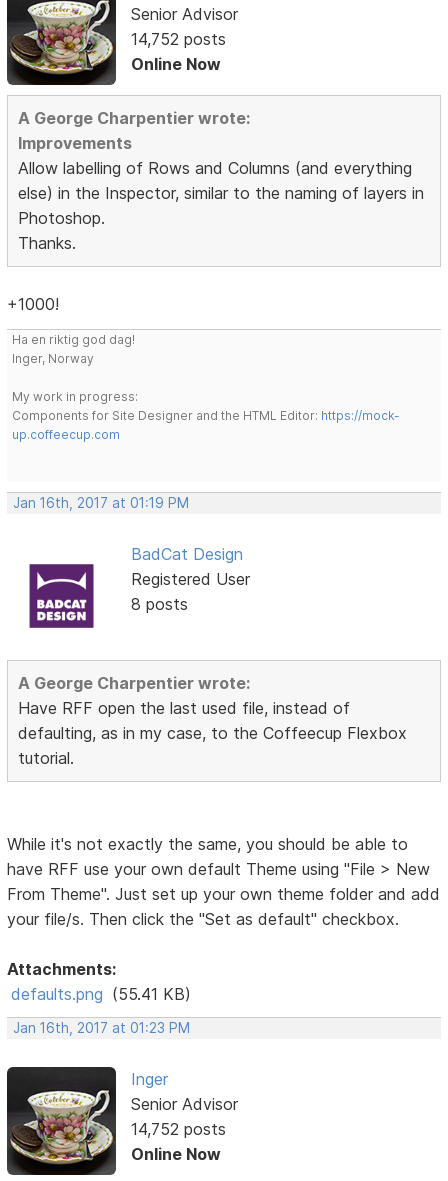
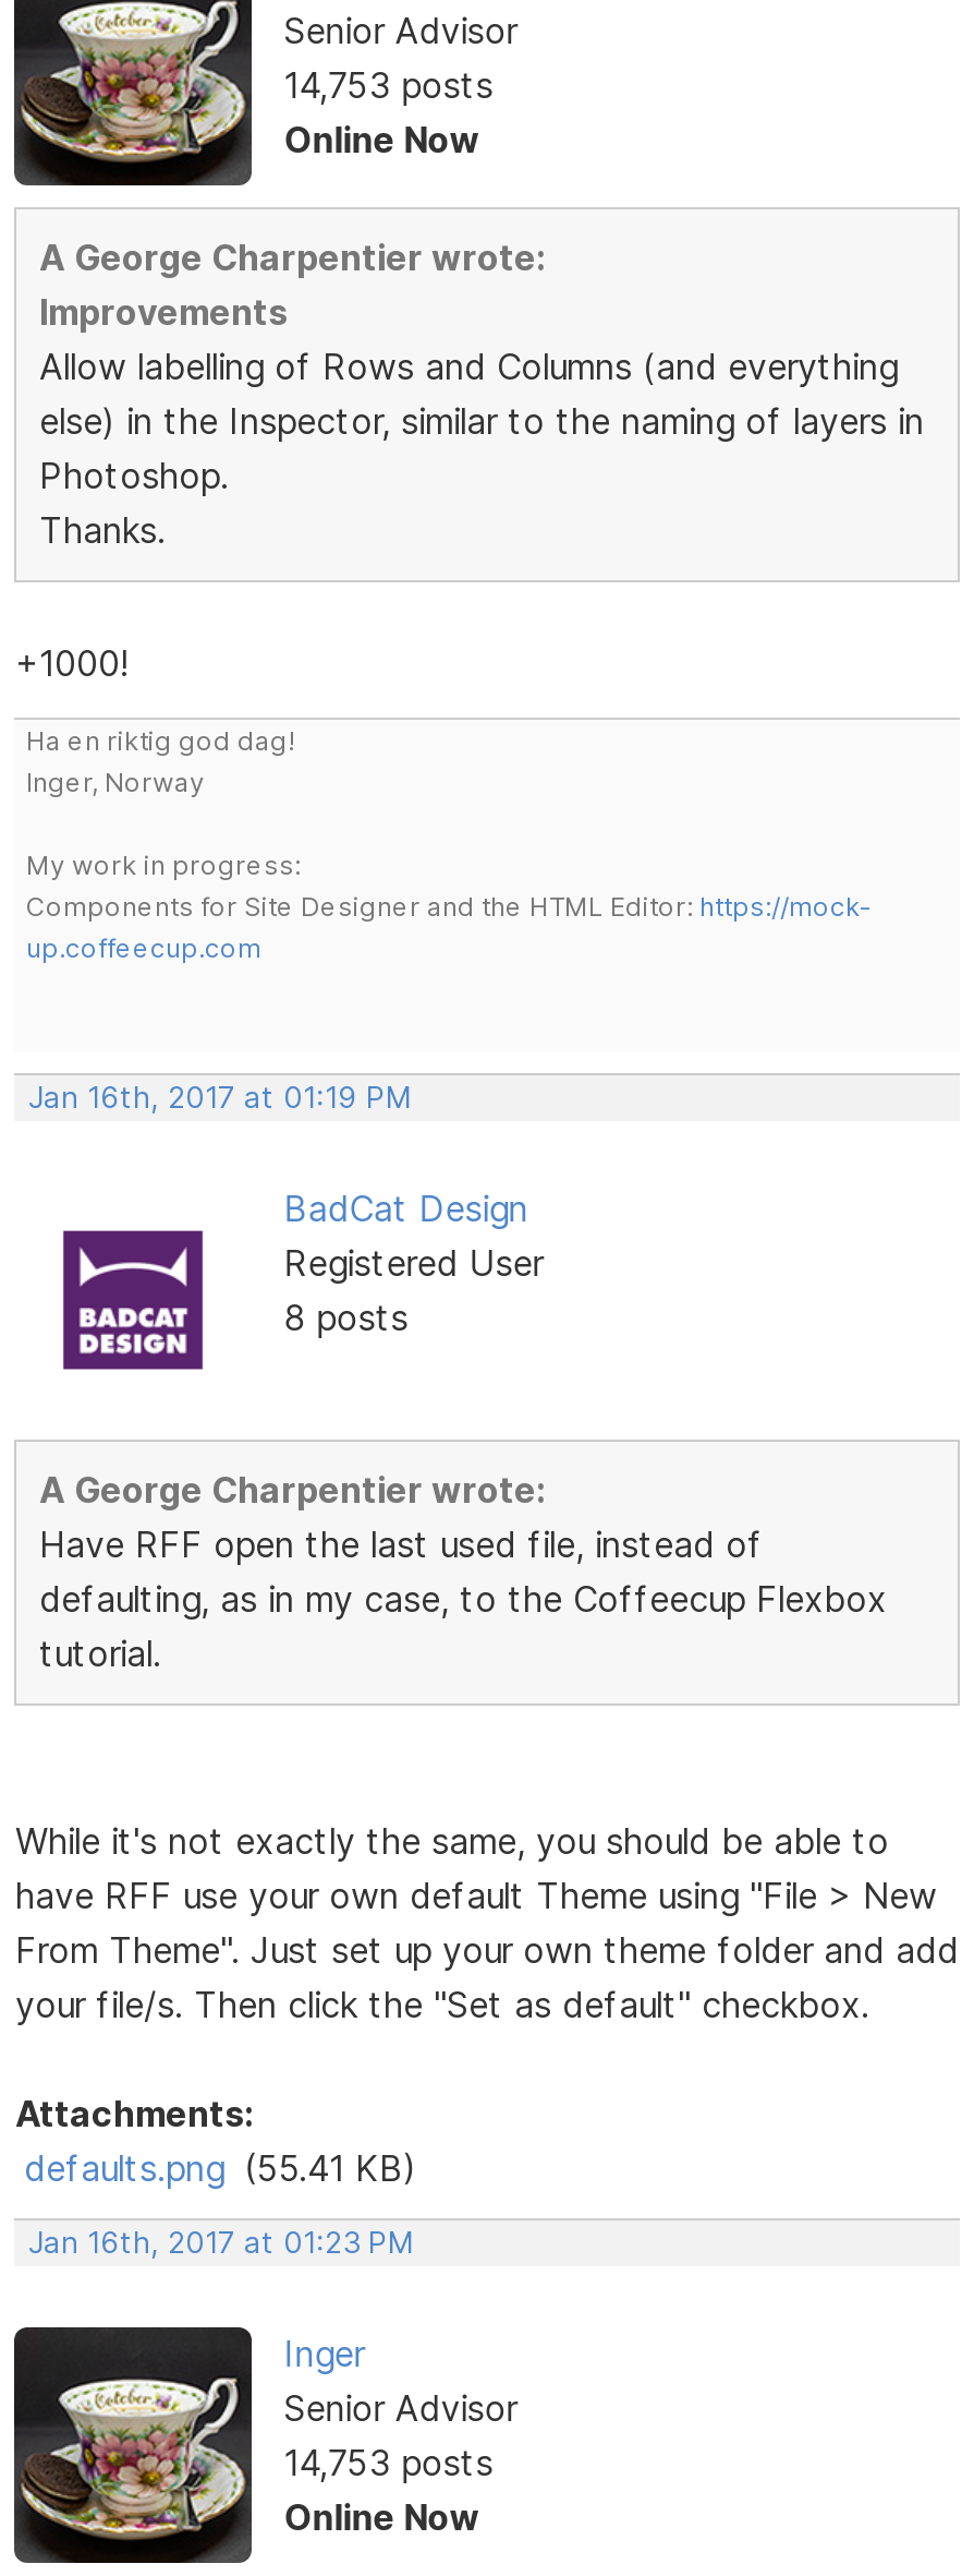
- 14,752 posts
+ 14,753 posts

- 14,752 posts
+ 14,753 posts
